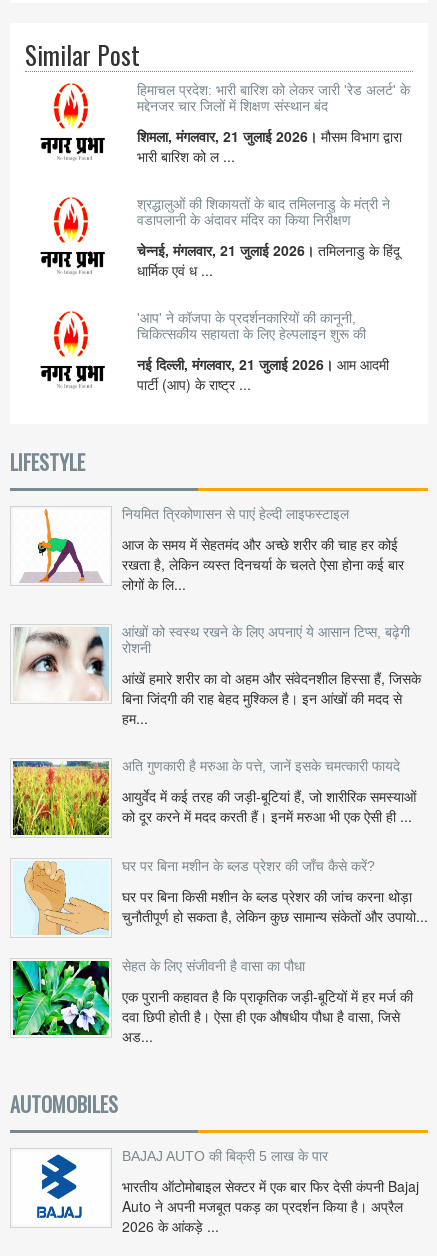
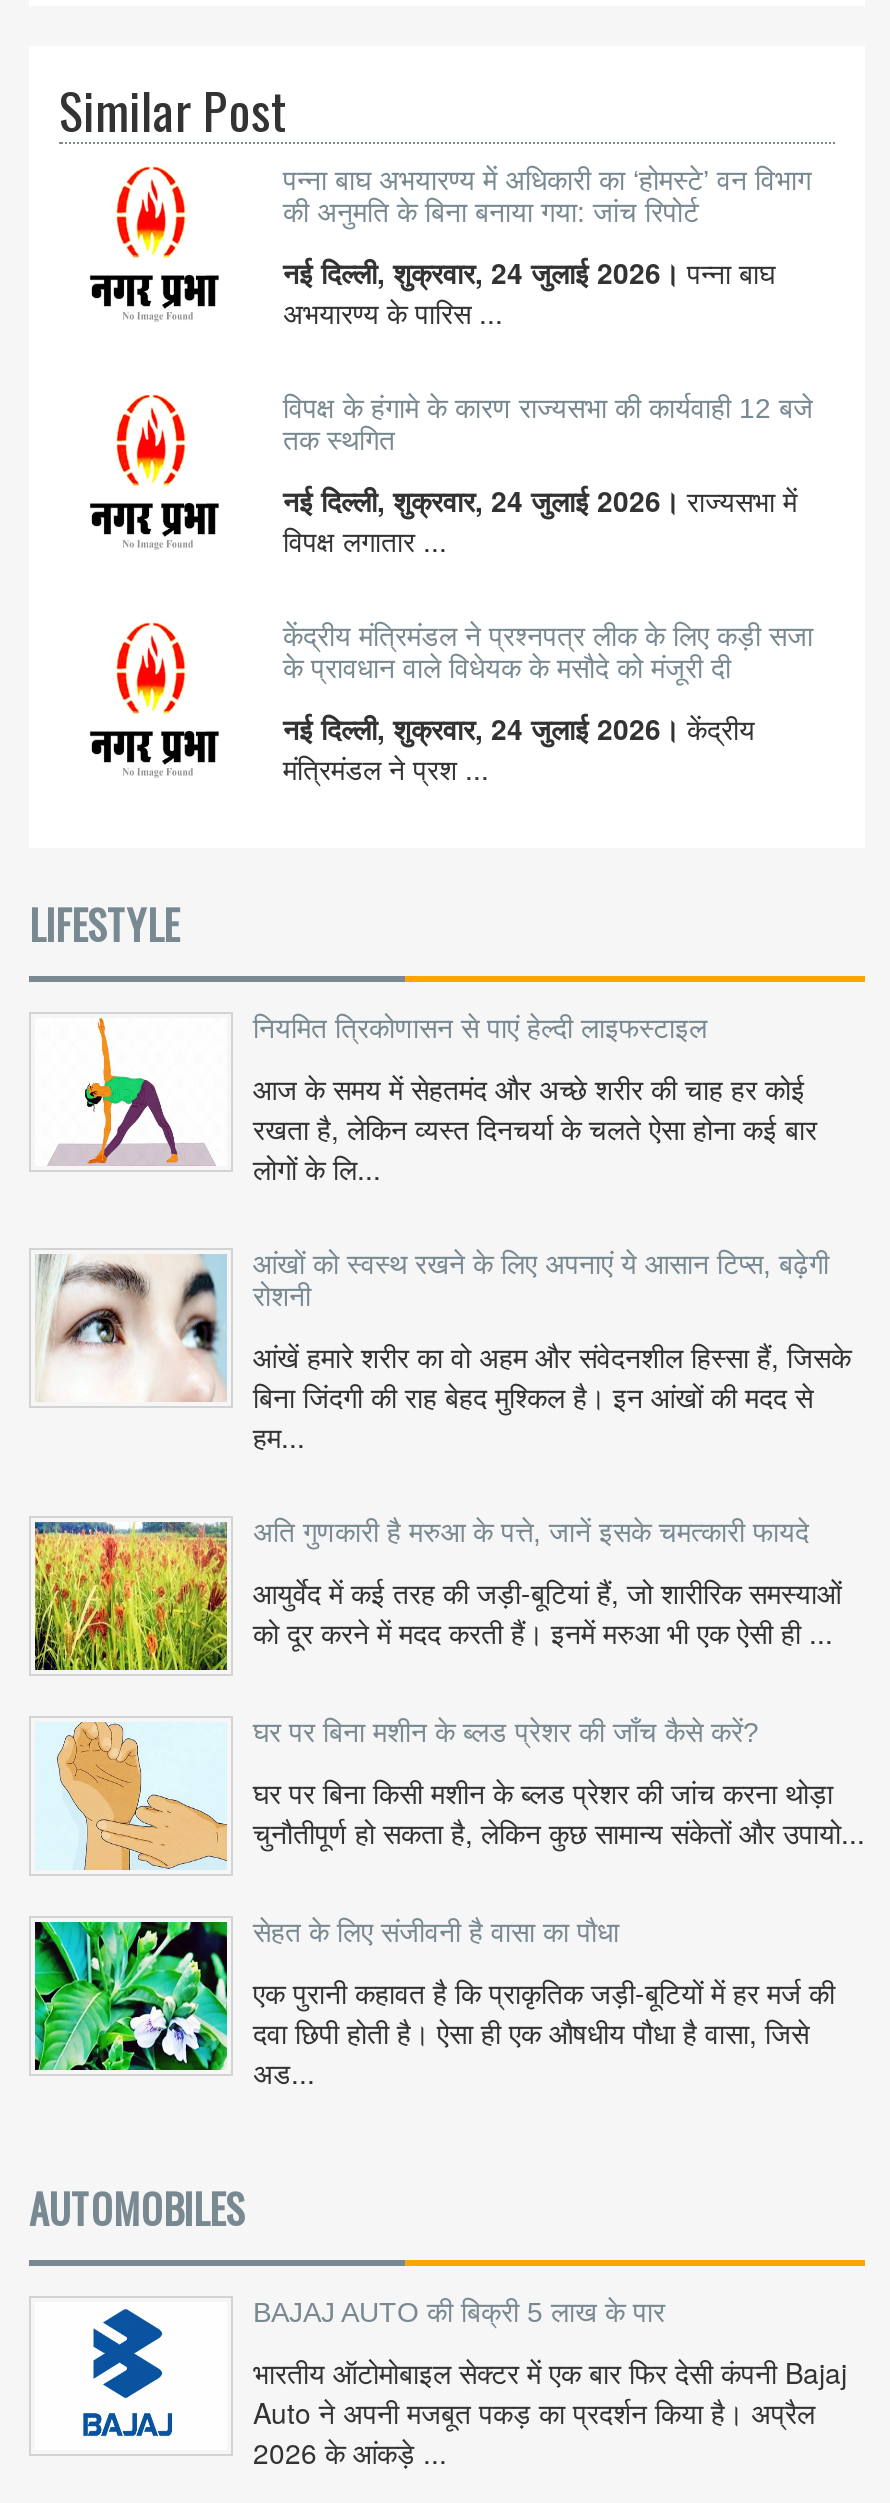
- हिमाचल प्रदेश: भारी बारिश को लेकर जारी 'रेड अलर्ट' के
- मद्देनजर चार जिलों में शिक्षण संस्थान बंद
+ पन्ना बाघ अभयारण्य में अधिकारी का ‘होमस्टे’ वन विभाग
+ की अनुमति के बिना बनाया गया: जांच रिपोर्ट

- शिमला, मंगलवार, 21 जुलाई 2026। मौसम विभाग द्वारा
- भारी बारिश को ल ...
+ नई दिल्ली, शुक्रवार, 24 जुलाई 2026। पन्ना बाघ
+ अभयारण्य के पारिस ...

- श्रद्धालुओं की शिकायतों के बाद तमिलनाडु के मंत्री ने
- वडापलानी के अंदावर मंदिर का किया निरीक्षण
+ विपक्ष के हंगामे के कारण राज्यसभा की कार्यवाही 12 बजे
+ तक स्थगित

- चेन्नई, मंगलवार, 21 जुलाई 2026। तमिलनाडु के हिंदू
- धार्मिक एवं ध ...
+ नई दिल्ली, शुक्रवार, 24 जुलाई 2026। राज्यसभा में
+ विपक्ष लगातार ...

- 'आप' ने कॉजपा के प्रदर्शनकारियों की कानूनी,
- चिकित्सकीय सहायता के लिए हेल्पलाइन शुरू की
+ केंद्रीय मंत्रिमंडल ने प्रश्नपत्र लीक के लिए कड़ी सजा
+ के प्रावधान वाले विधेयक के मसौदे को मंजूरी दी

- नई दिल्ली, मंगलवार, 21 जुलाई 2026। आम आदमी
- पार्टी (आप) के राष्ट्र ...
+ नई दिल्ली, शुक्रवार, 24 जुलाई 2026। केंद्रीय
+ मंत्रिमंडल ने प्रश ...
